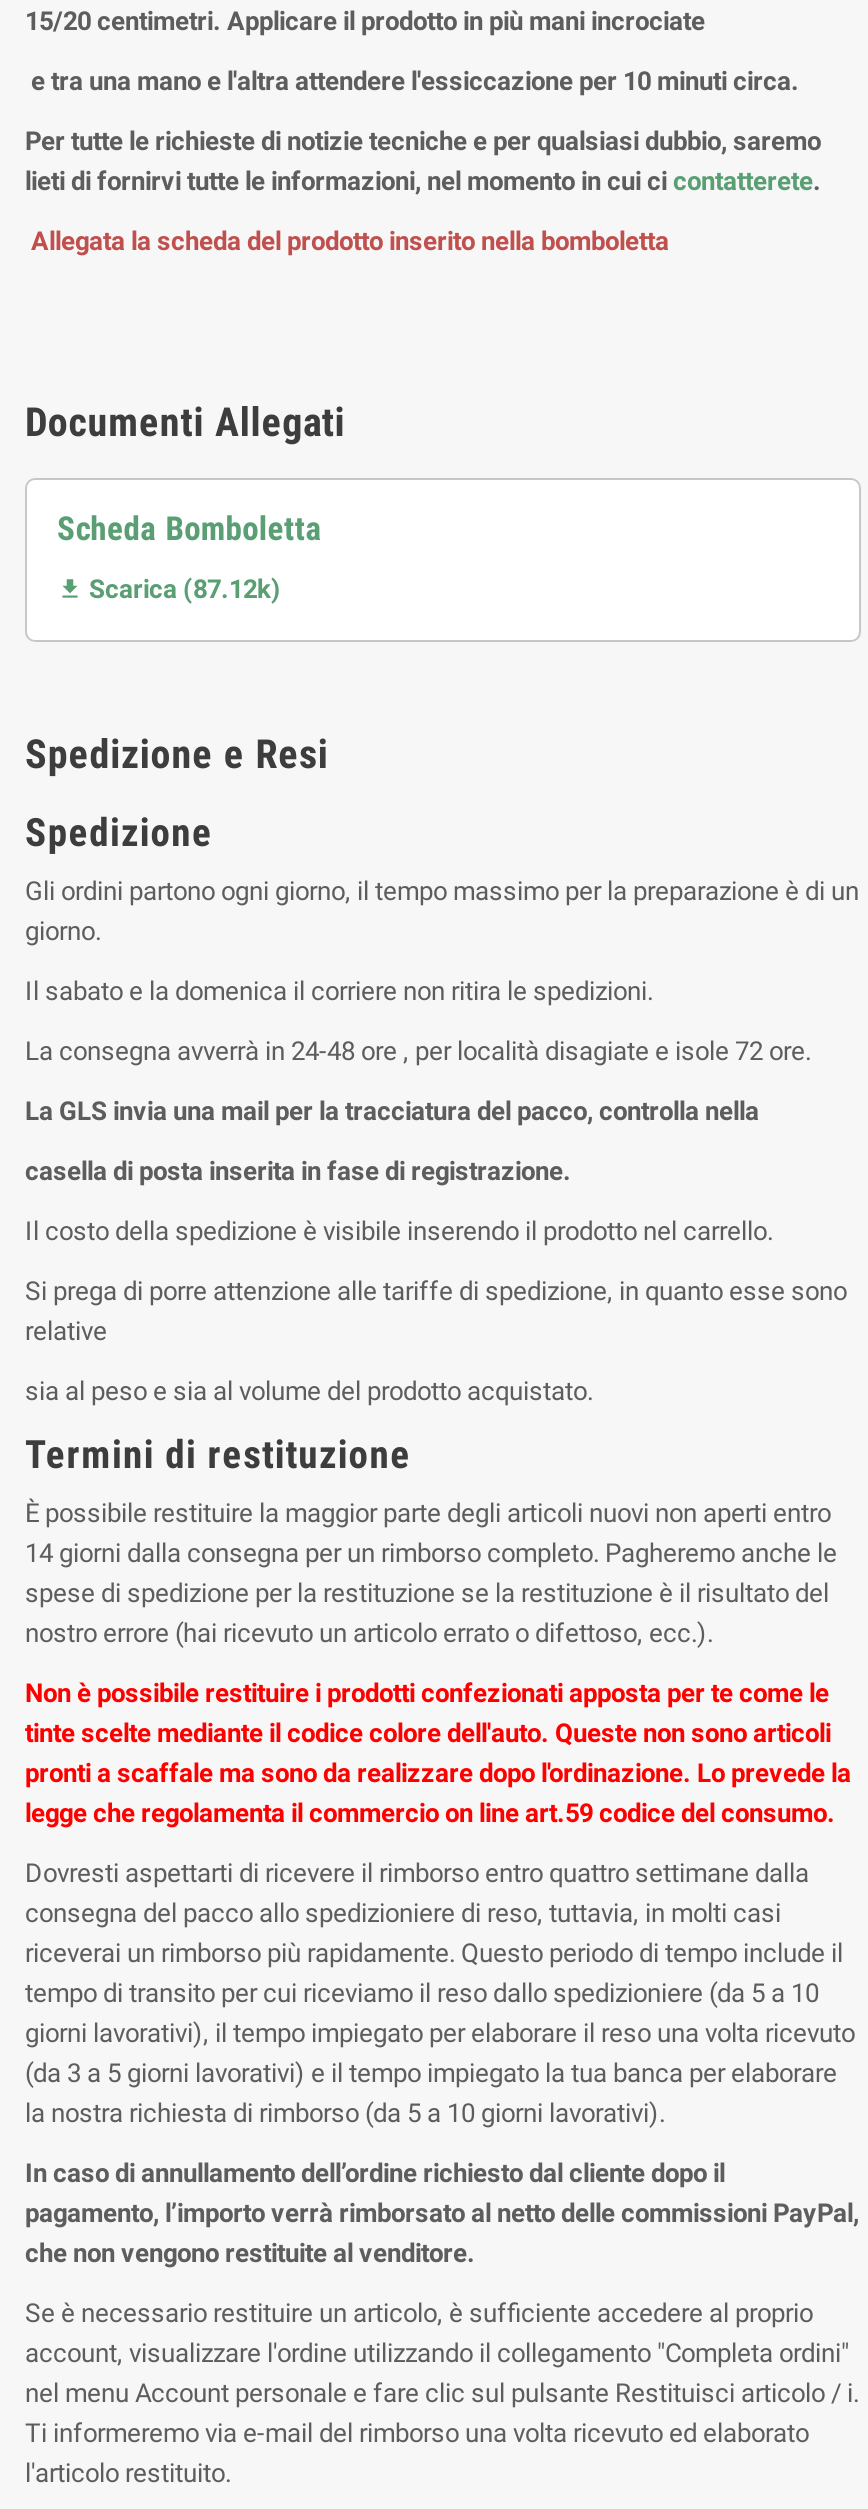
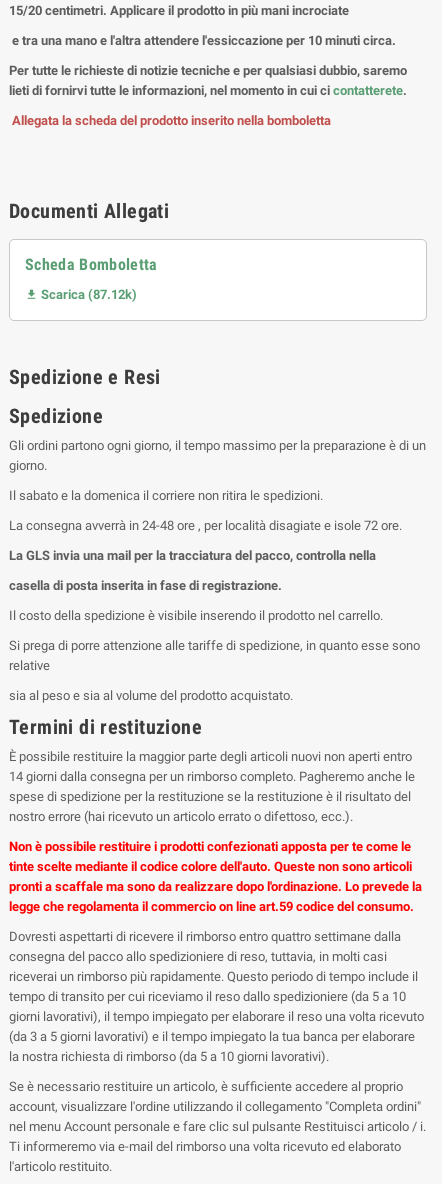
- In caso di annullamento dell’ordine richiesto dal cliente dopo il
- pagamento, l’importo verrà rimborsato al netto delle commissioni PayPal,
- che non vengono restituite al venditore.
